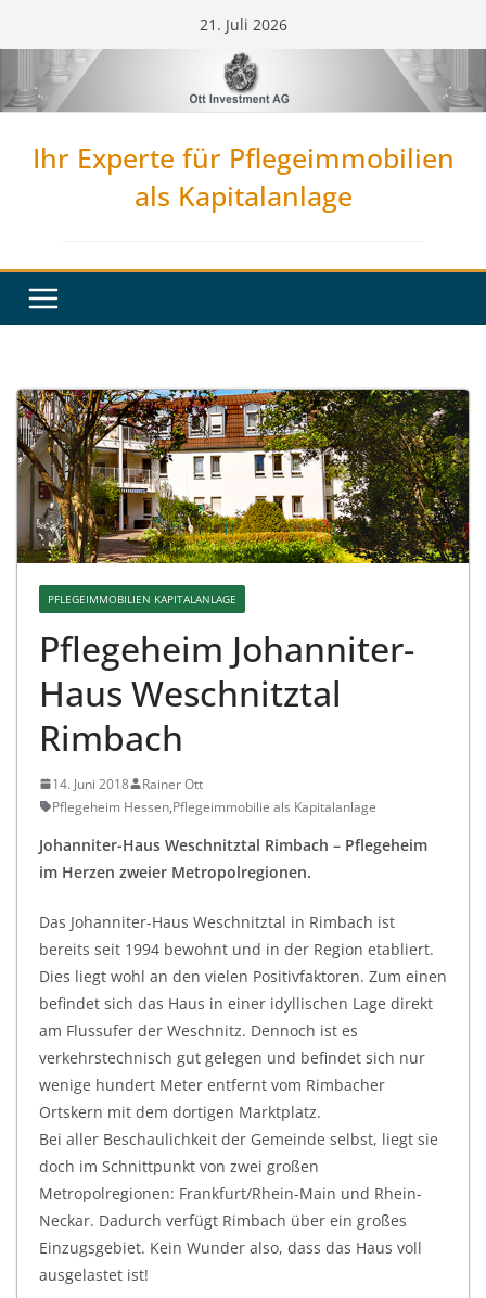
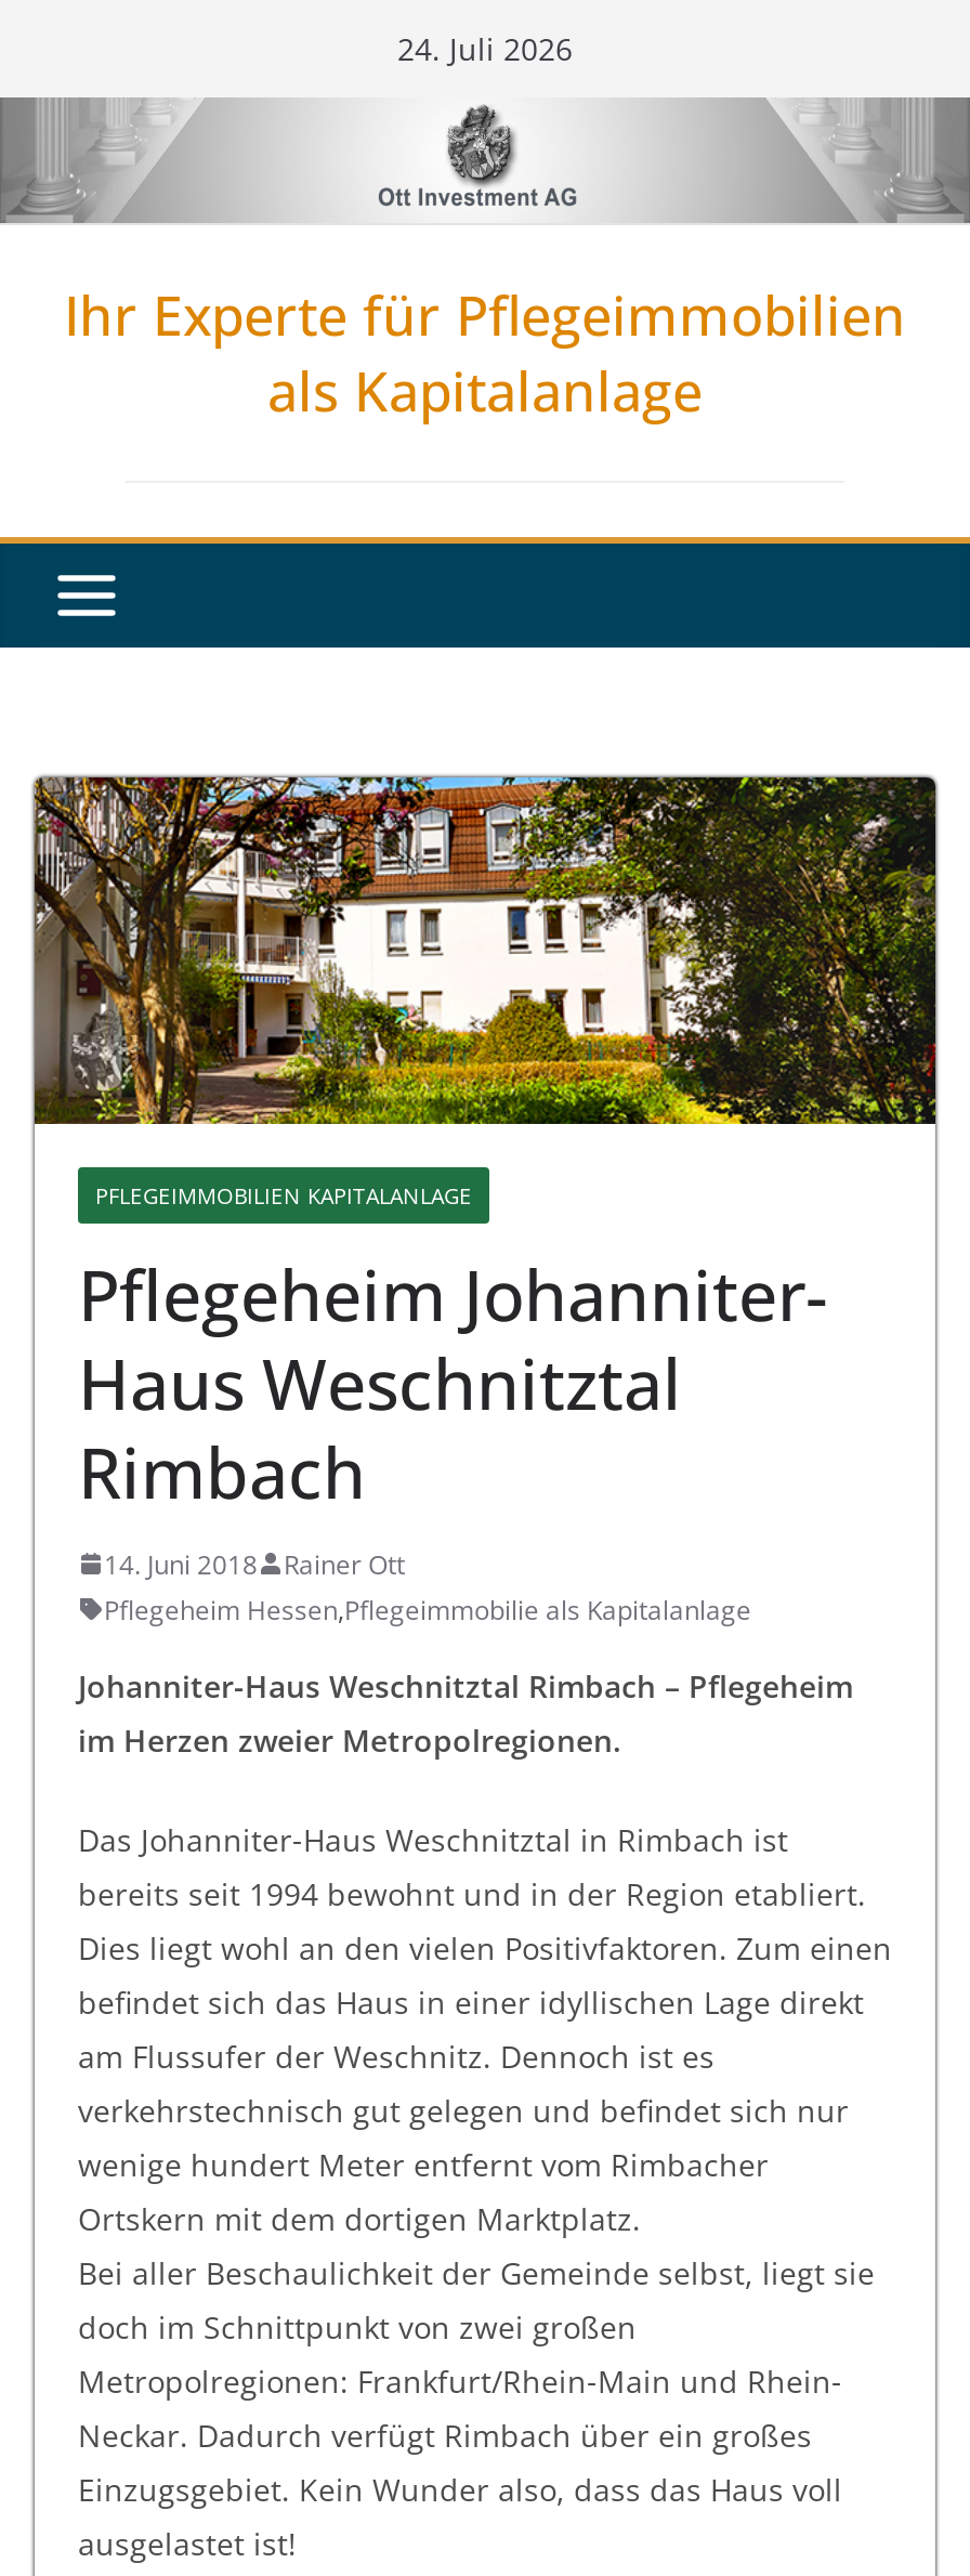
- 21. Juli 2026
+ 24. Juli 2026
